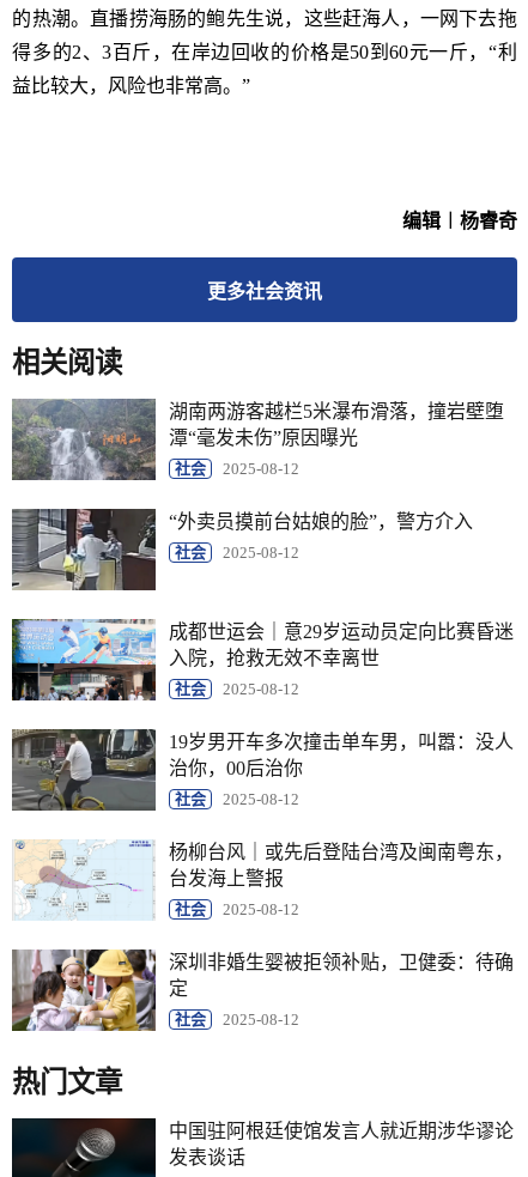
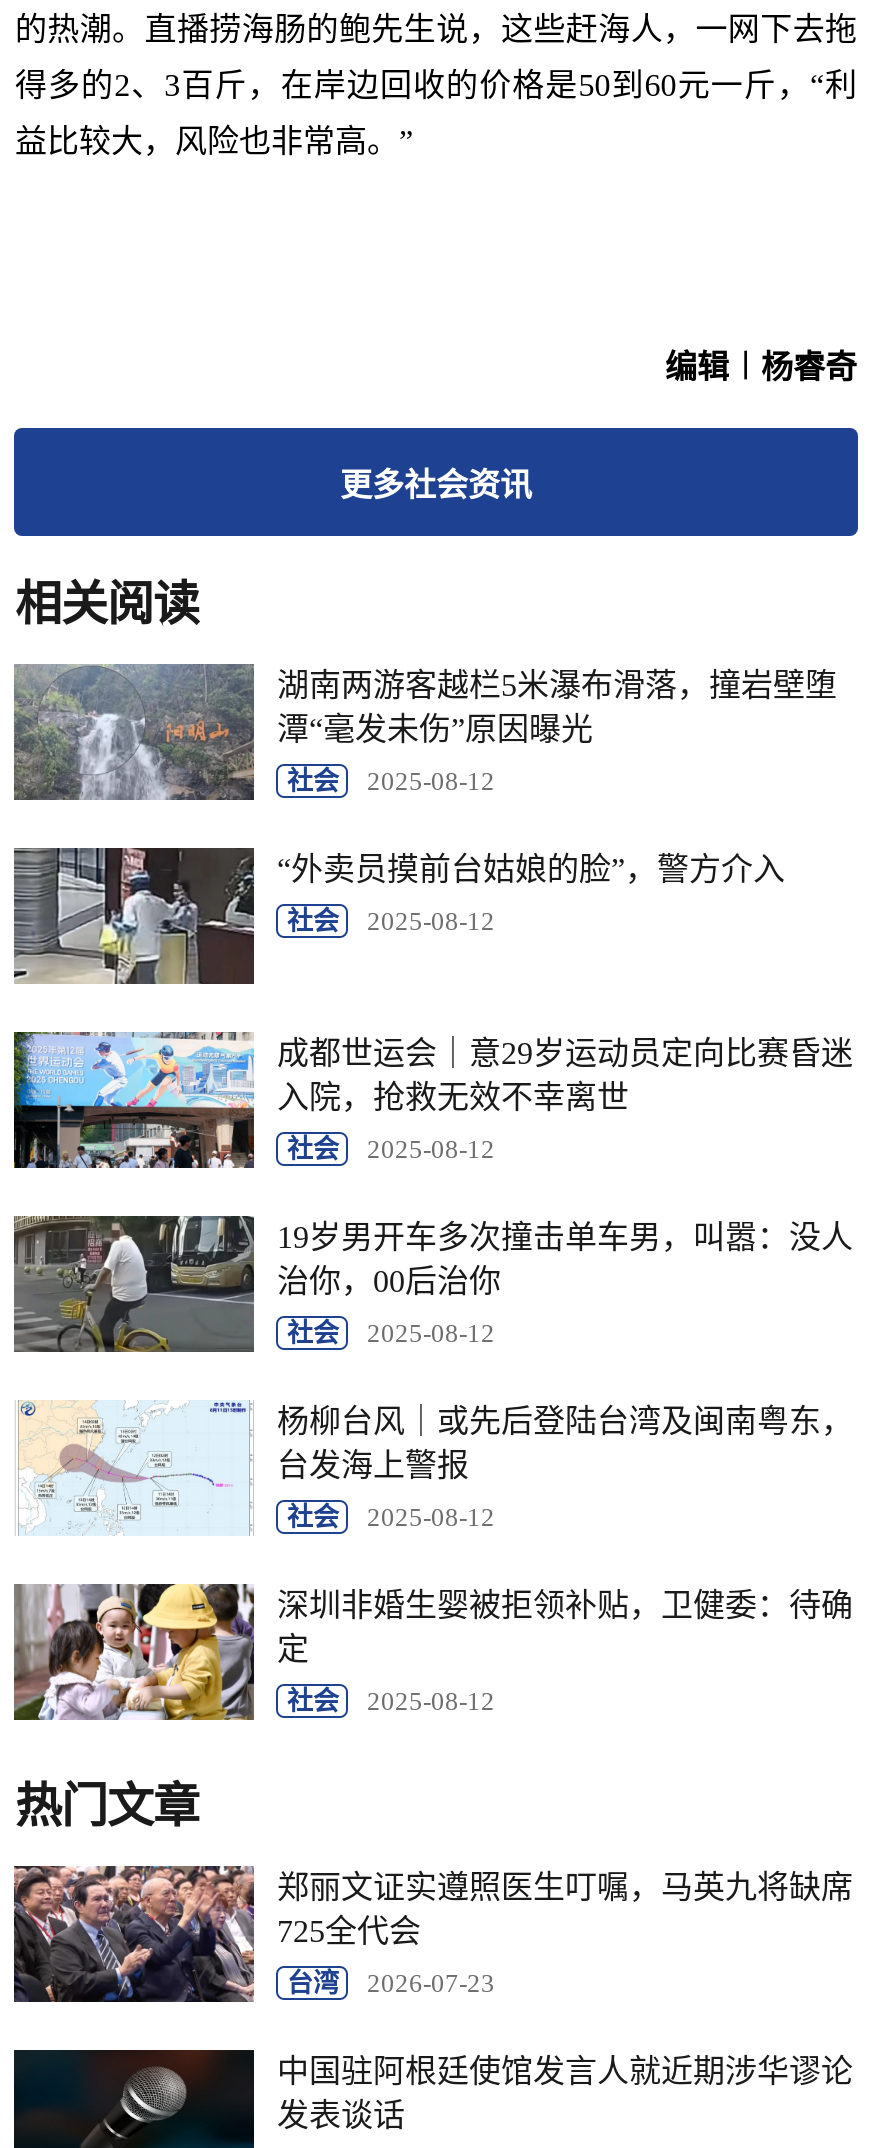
+ [image]
+ 郑丽文证实遵照医生叮嘱，马英九将缺席
+ 725全代会
+ 台湾
+ 2026-07-23
